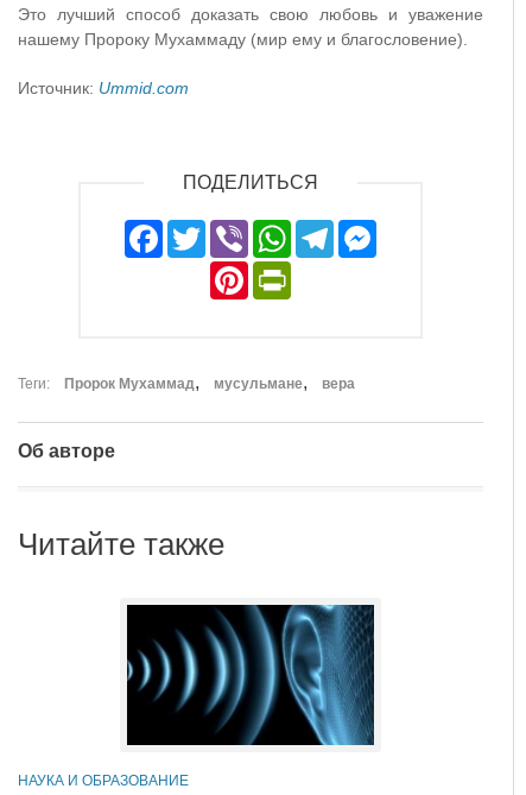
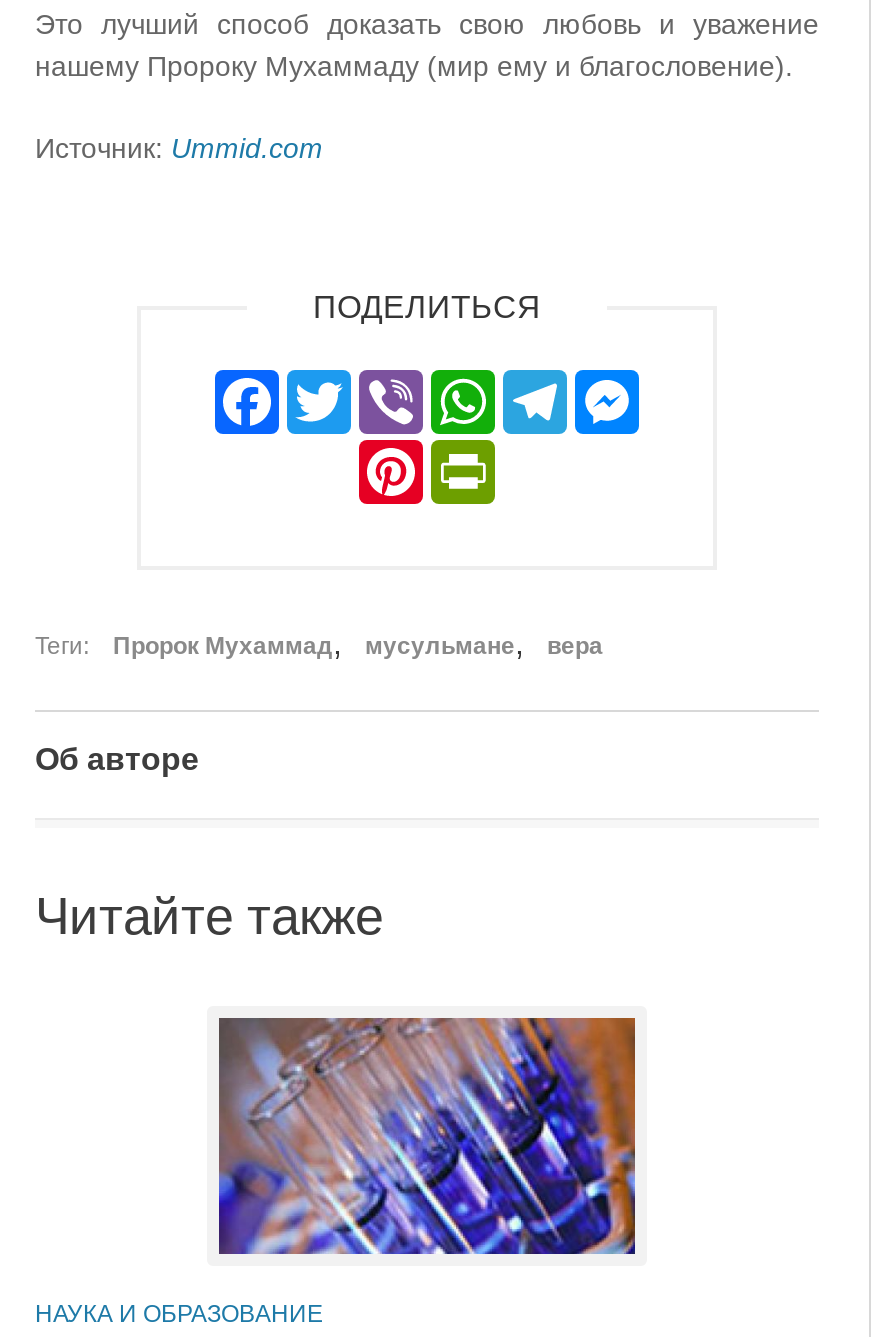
- [image]
+ [image]
